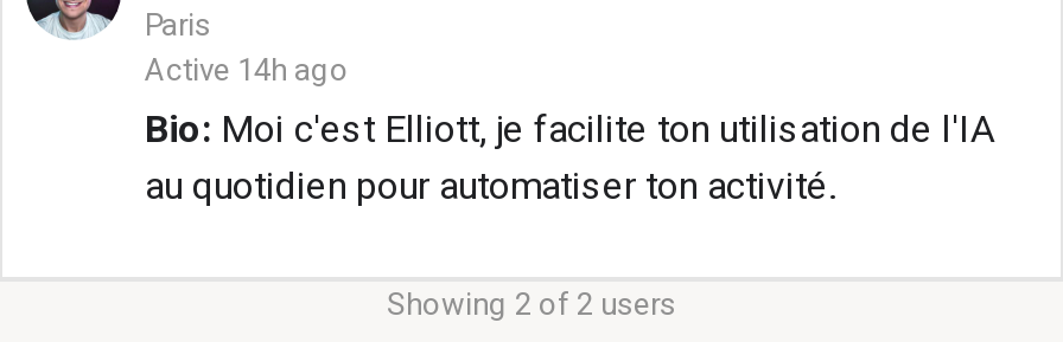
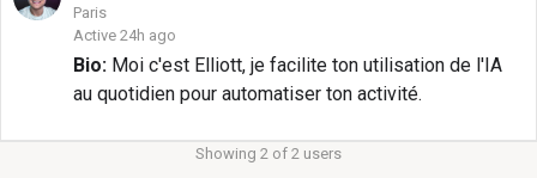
- Active 14h ago
+ Active 24h ago
